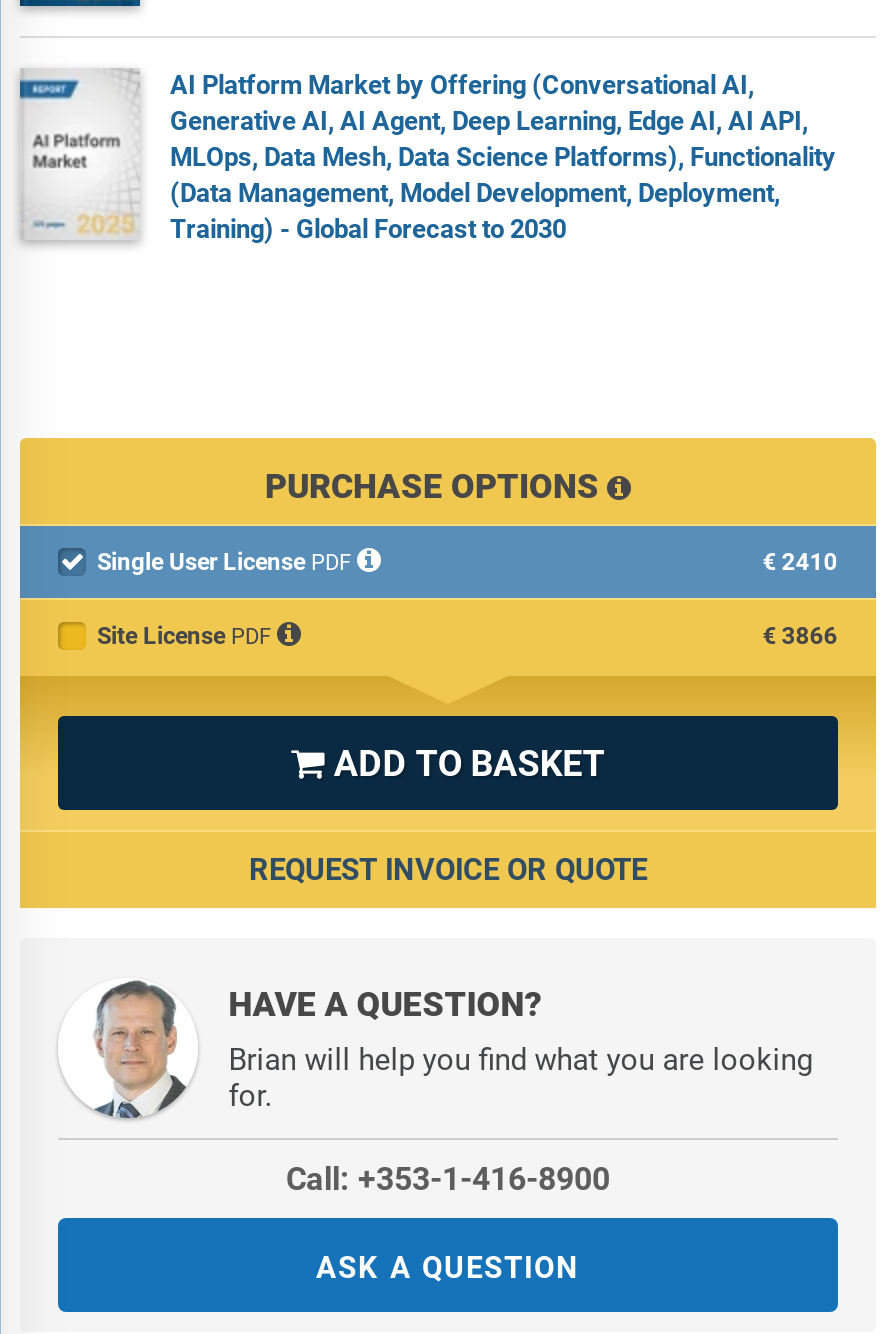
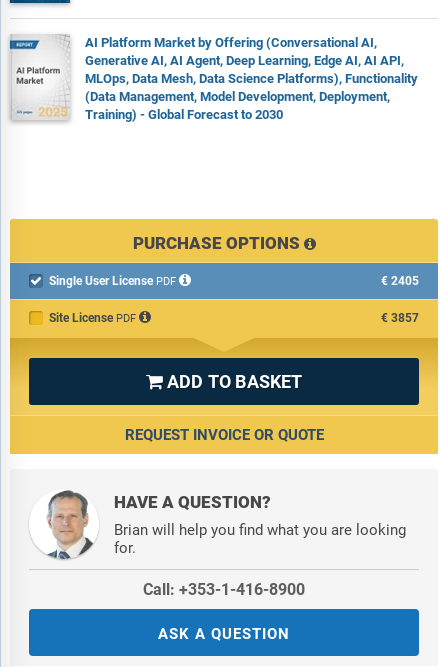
- €2410
+ €2405

- €3866
+ €3857
